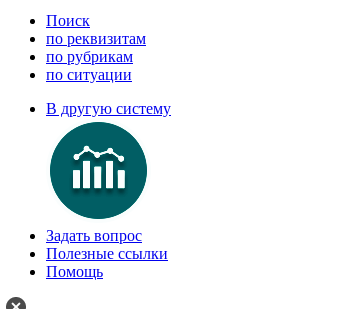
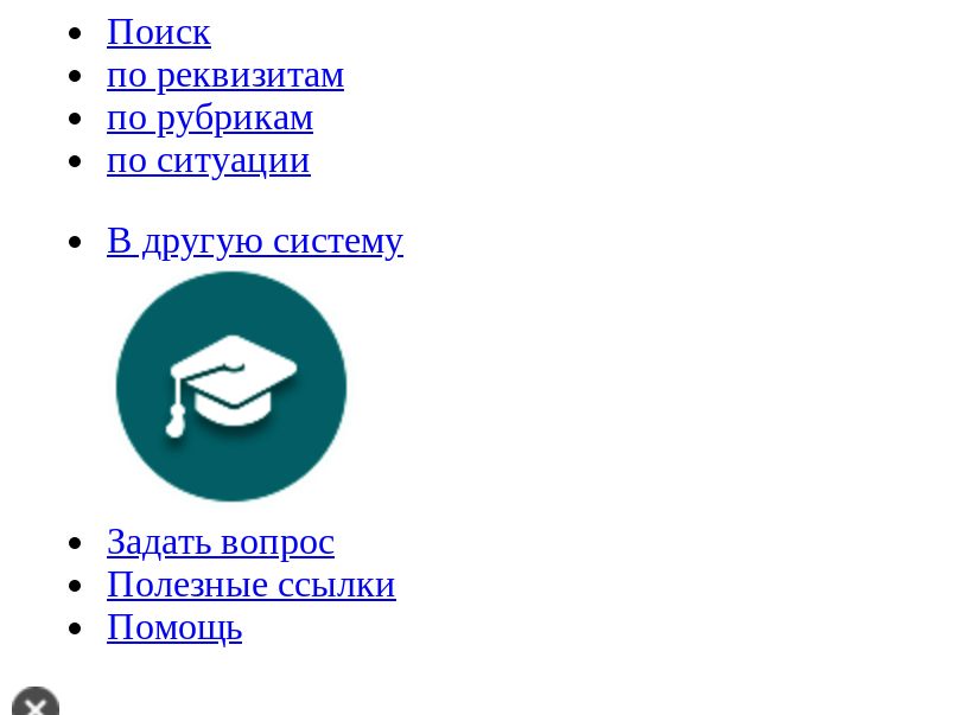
- [image]
+ [image]
